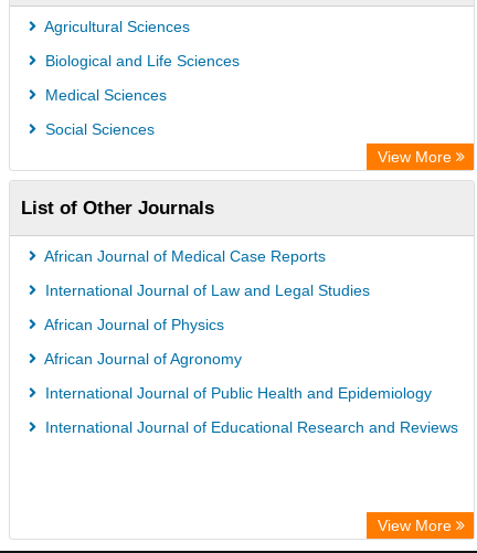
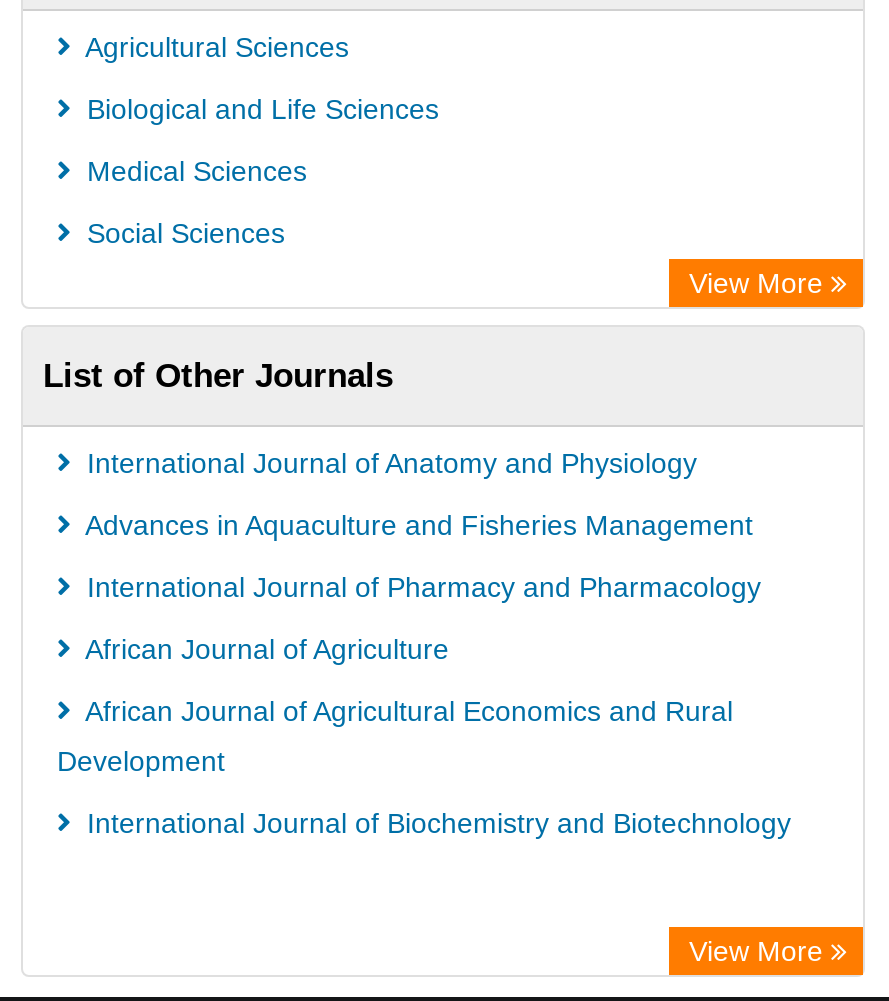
- African Journal of Medical Case Reports
- International Journal of Law and Legal Studies
- African Journal of Physics
- African Journal of Agronomy
- International Journal of Public Health and Epidemiology
- International Journal of Educational Research and Reviews
+ International Journal of Anatomy and Physiology
+ Advances in Aquaculture and Fisheries Management
+ International Journal of Pharmacy and Pharmacology
+ African Journal of Agriculture
+ African Journal of Agricultural Economics and Rural
+ Development
+ International Journal of Biochemistry and Biotechnology
